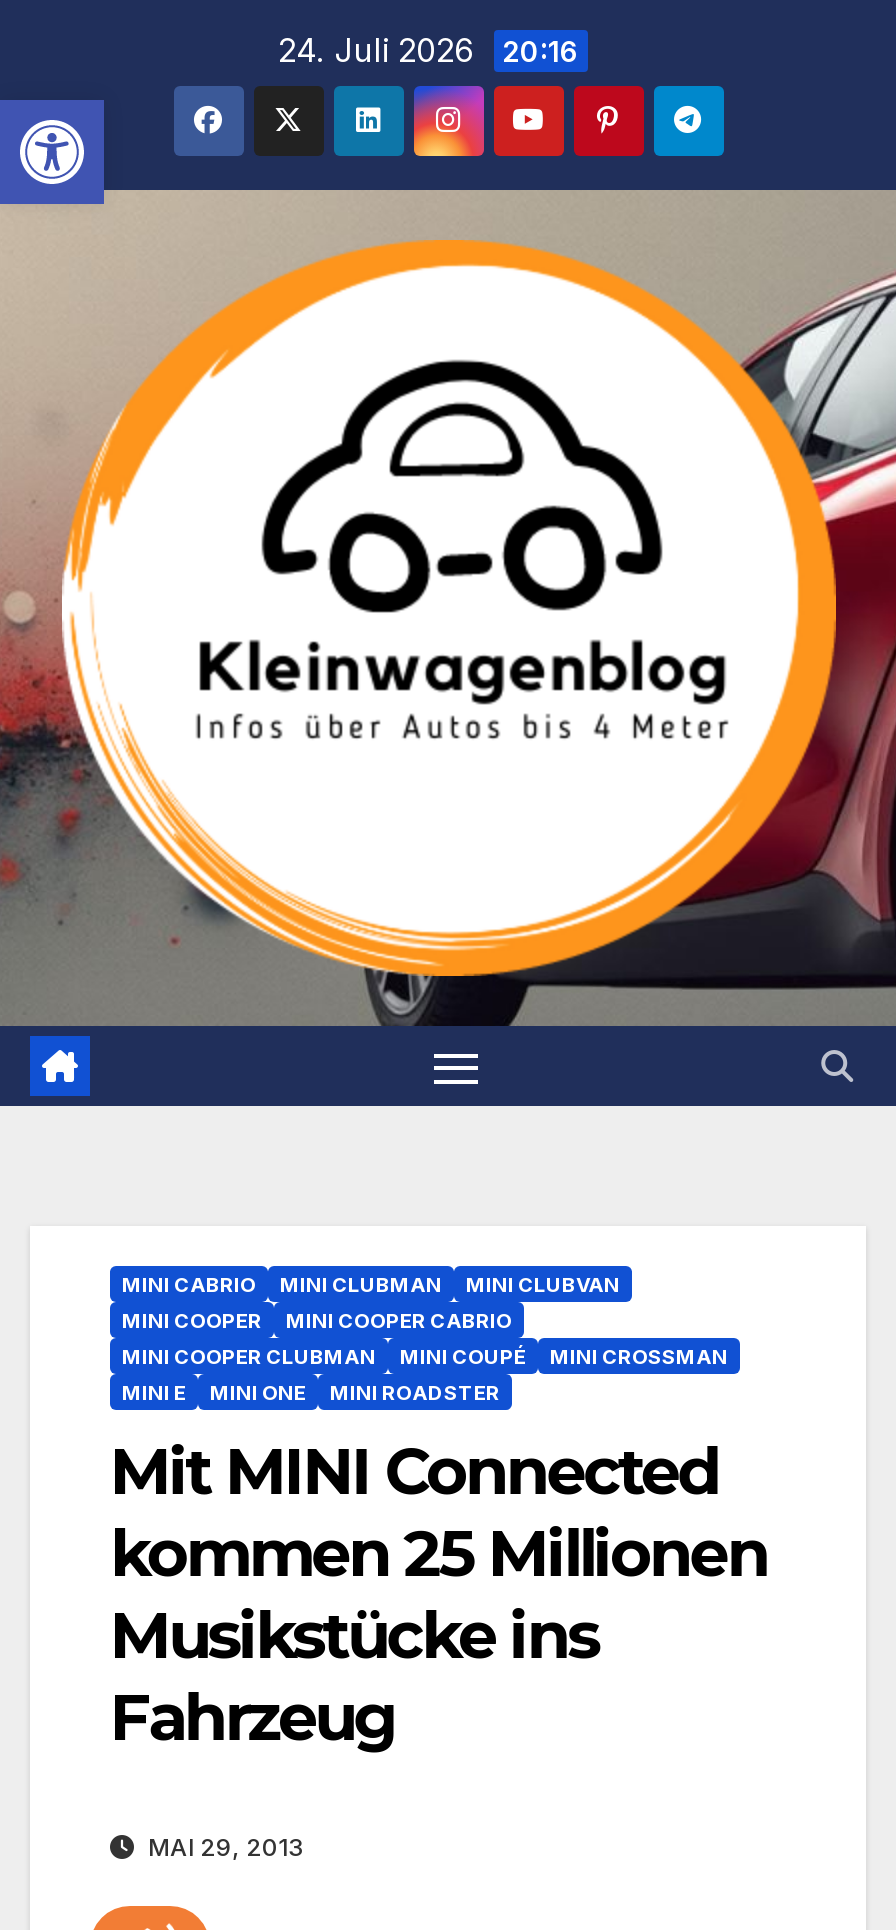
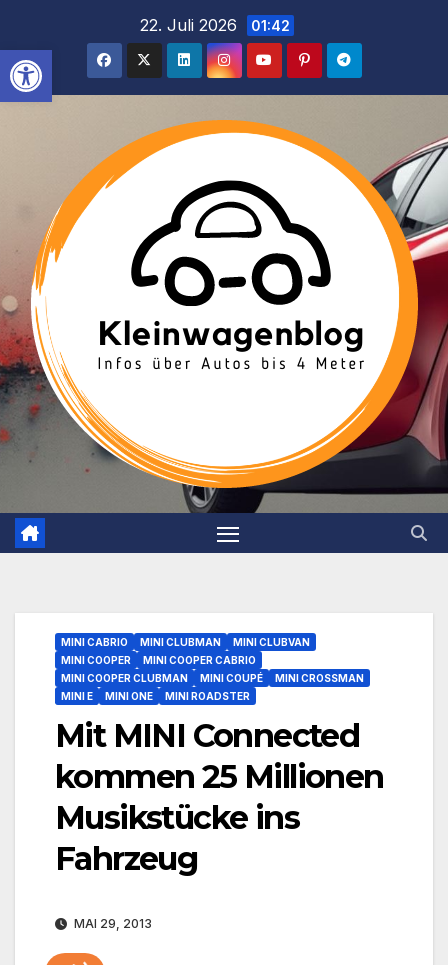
- 24. Juli 2026 20:16
+ 22. Juli 2026 01:42
